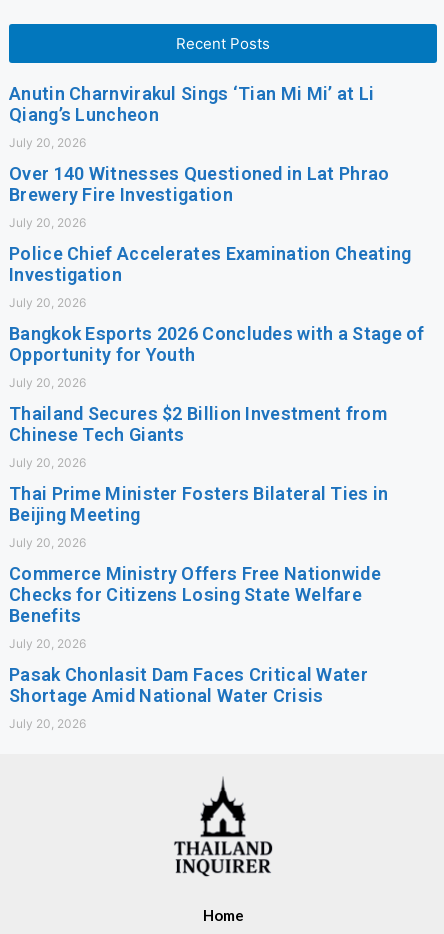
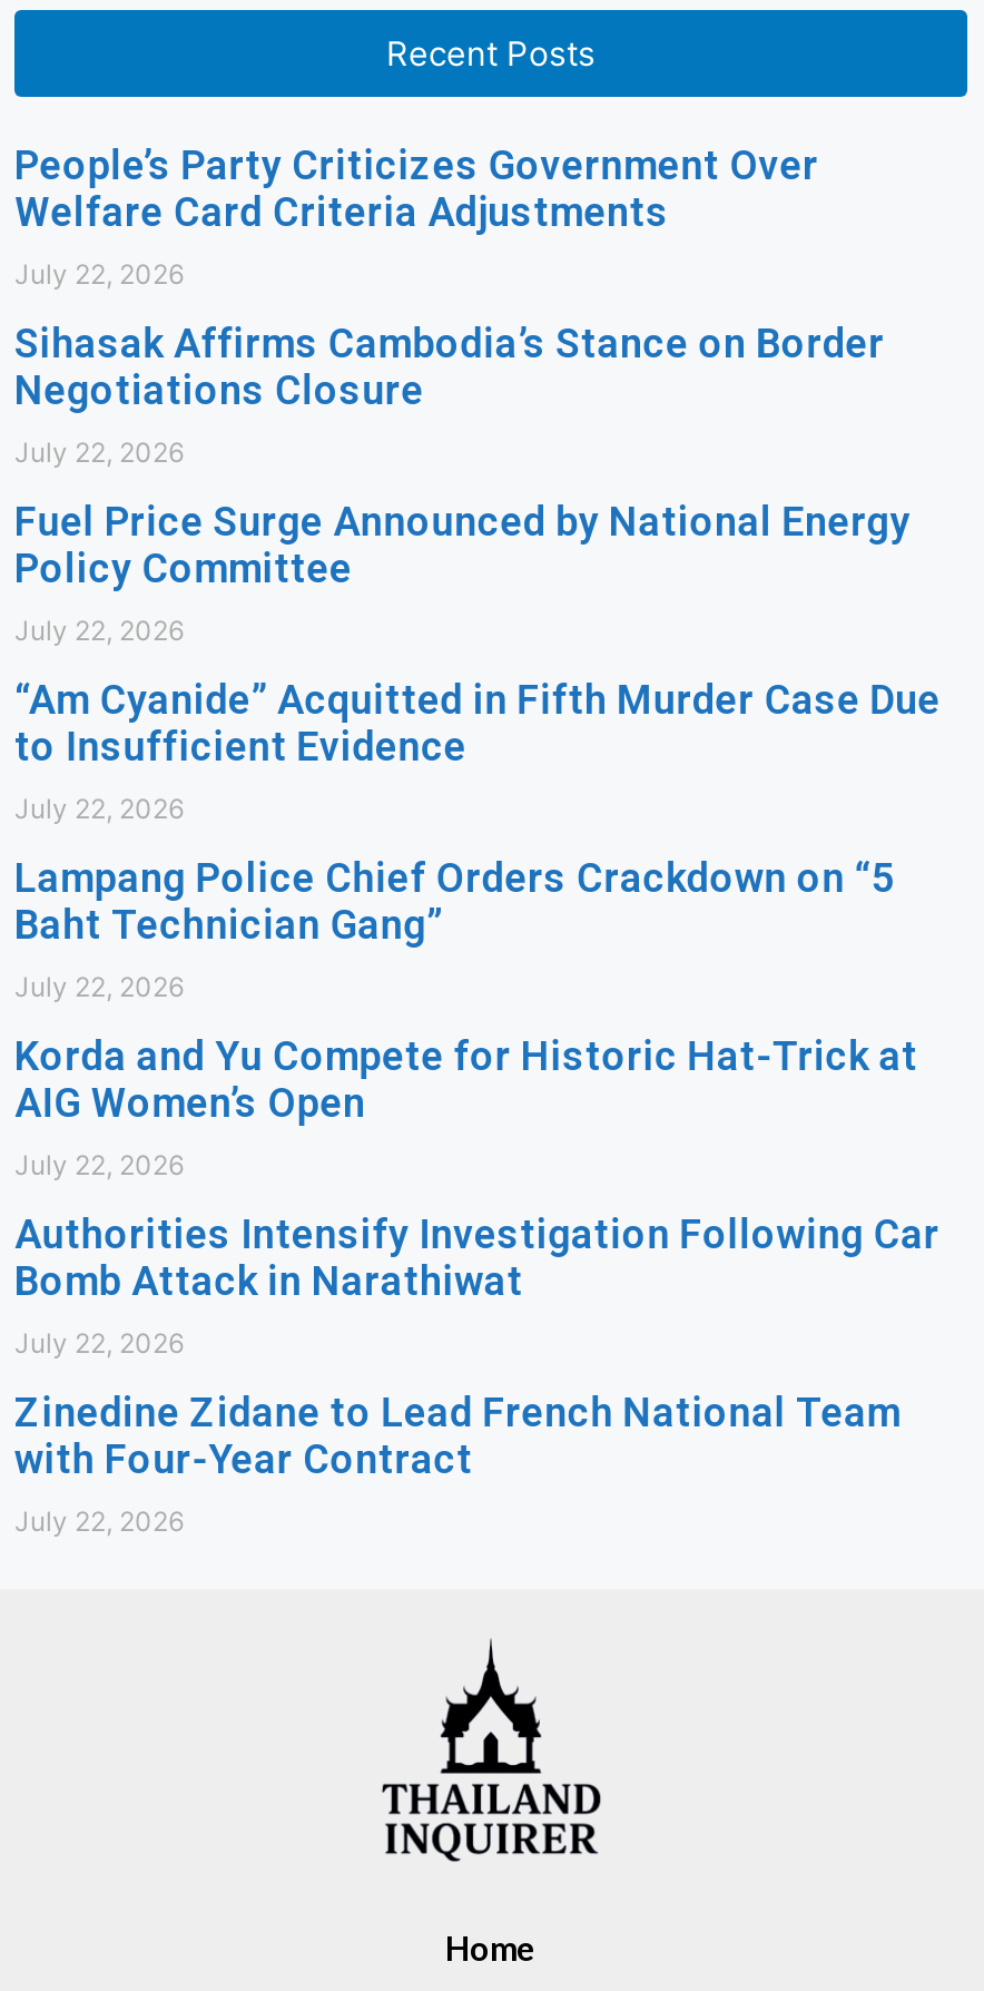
- Anutin Charnvirakul Sings ‘Tian Mi Mi’ at Li
- Qiang’s Luncheon
+ People’s Party Criticizes Government Over
+ Welfare Card Criteria Adjustments

- July 20, 2026
+ July 22, 2026

- Over 140 Witnesses Questioned in Lat Phrao
- Brewery Fire Investigation
+ Sihasak Affirms Cambodia’s Stance on Border
+ Negotiations Closure

- July 20, 2026
+ July 22, 2026

- Police Chief Accelerates Examination Cheating
- Investigation
+ Fuel Price Surge Announced by National Energy
+ Policy Committee

- July 20, 2026
+ July 22, 2026

- Bangkok Esports 2026 Concludes with a Stage of
- Opportunity for Youth
+ “Am Cyanide” Acquitted in Fifth Murder Case Due
+ to Insufficient Evidence

- July 20, 2026
+ July 22, 2026

- Thailand Secures $2 Billion Investment from
- Chinese Tech Giants
+ Lampang Police Chief Orders Crackdown on “5
+ Baht Technician Gang”

- July 20, 2026
+ July 22, 2026

- Thai Prime Minister Fosters Bilateral Ties in
- Beijing Meeting
+ Korda and Yu Compete for Historic Hat-Trick at
+ AIG Women’s Open

- July 20, 2026
+ July 22, 2026

- Commerce Ministry Offers Free Nationwide
- Checks for Citizens Losing State Welfare
- Benefits
+ Authorities Intensify Investigation Following Car
+ Bomb Attack in Narathiwat

- July 20, 2026
+ July 22, 2026

- Pasak Chonlasit Dam Faces Critical Water
- Shortage Amid National Water Crisis
+ Zinedine Zidane to Lead French National Team
+ with Four-Year Contract

- July 20, 2026
+ July 22, 2026
